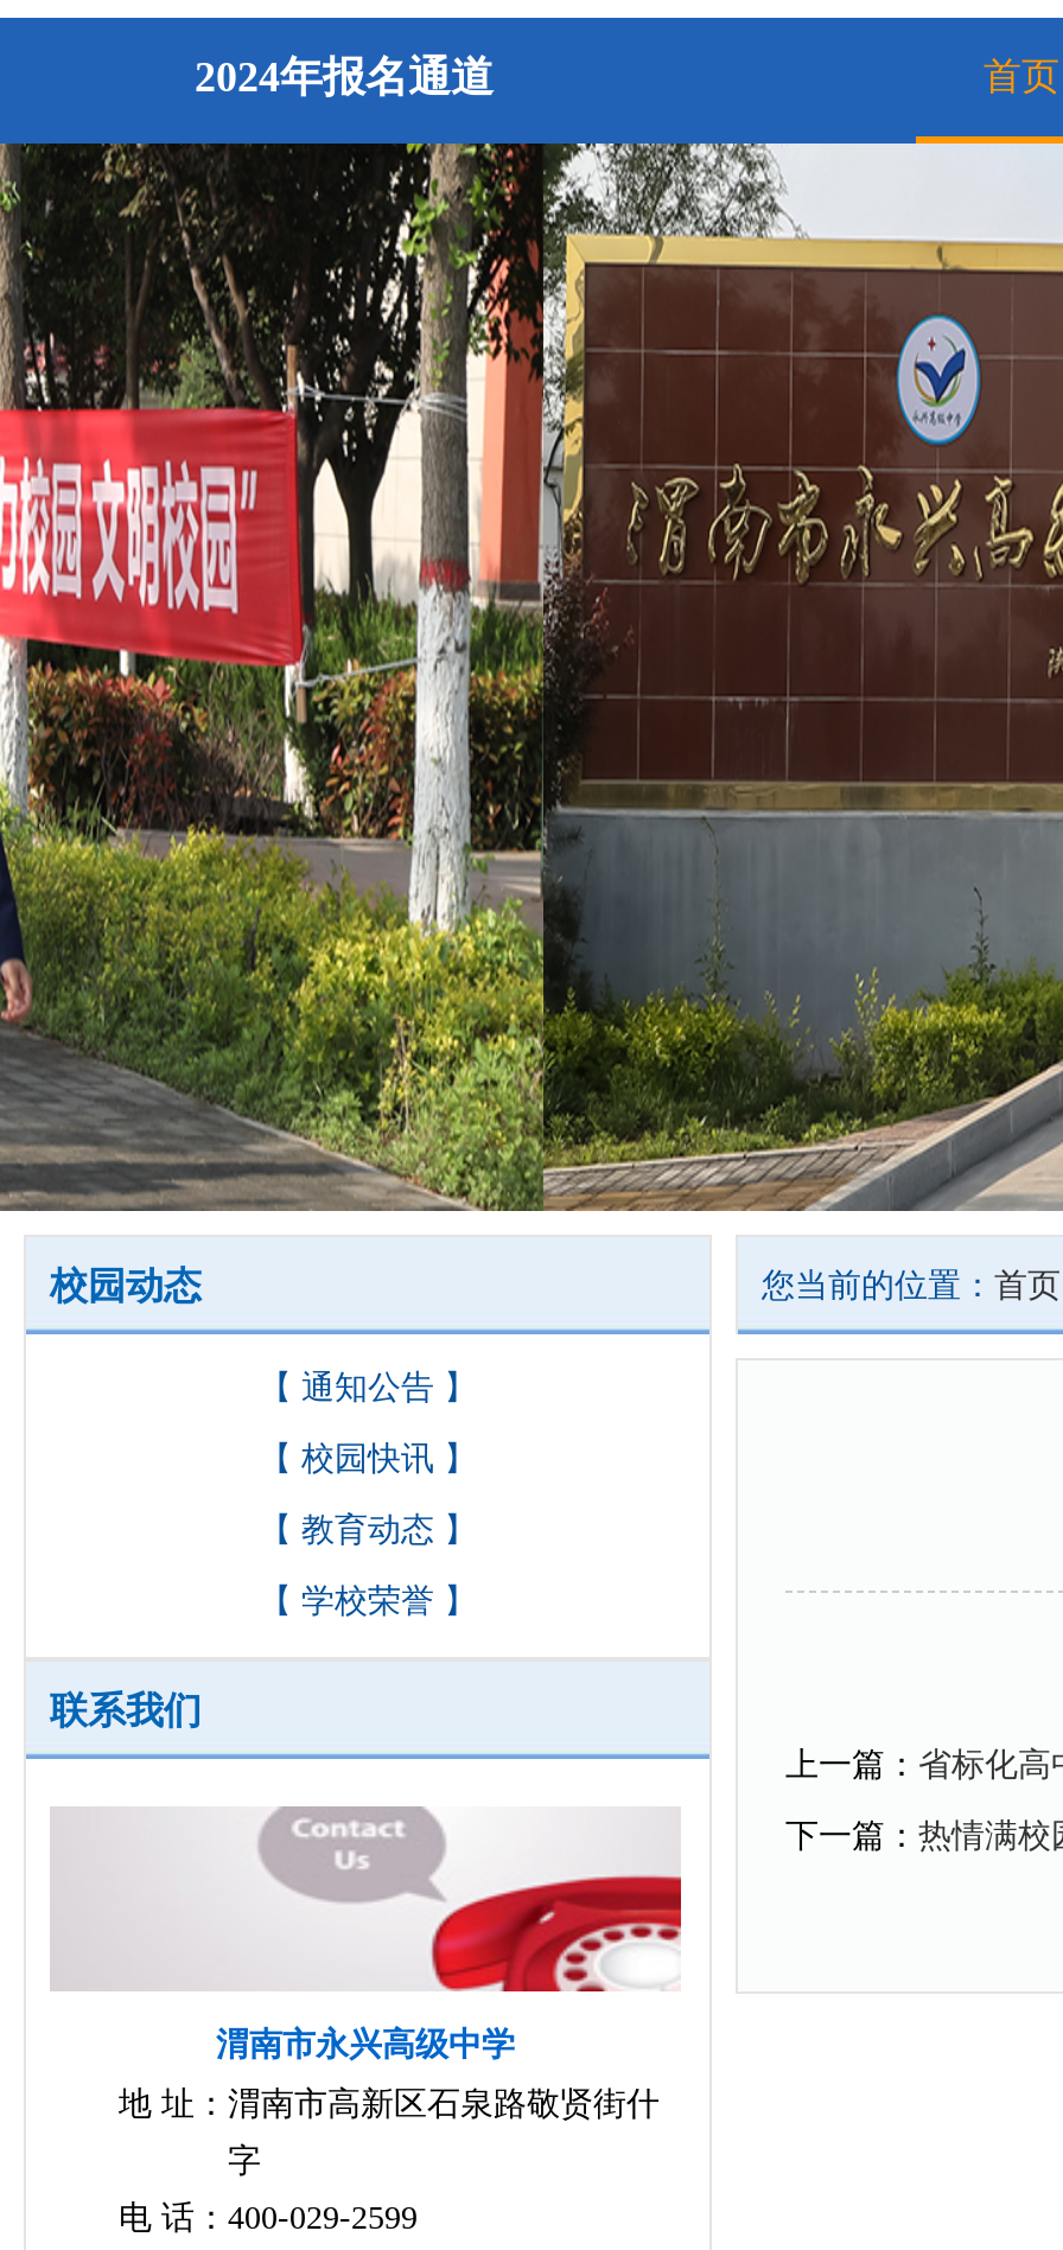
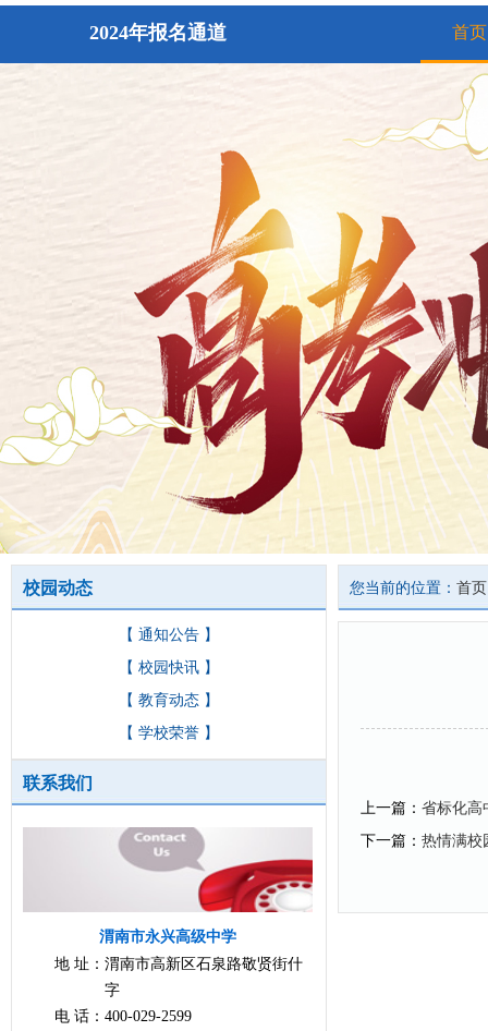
- [image]
+ [image]
